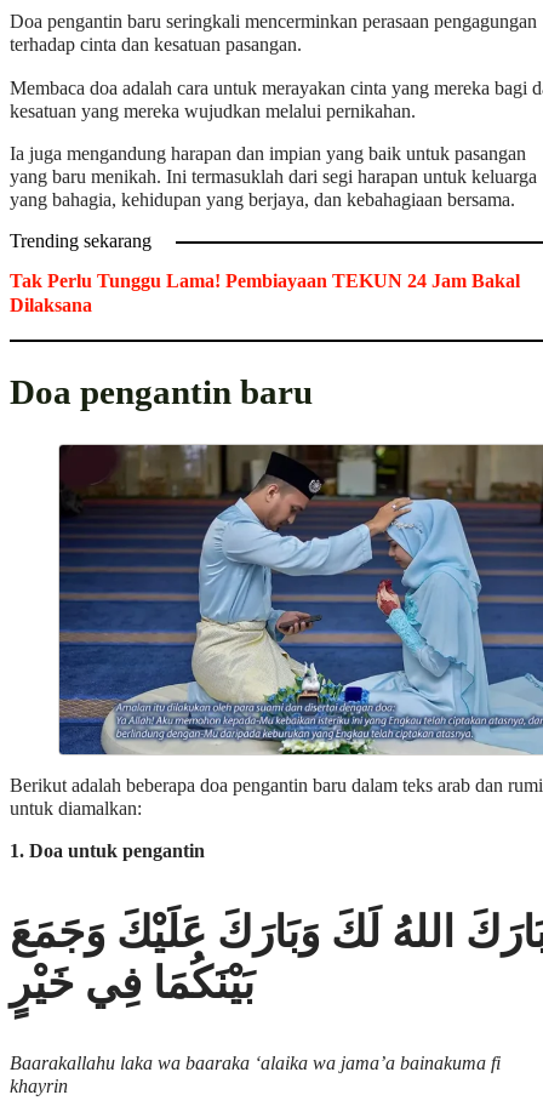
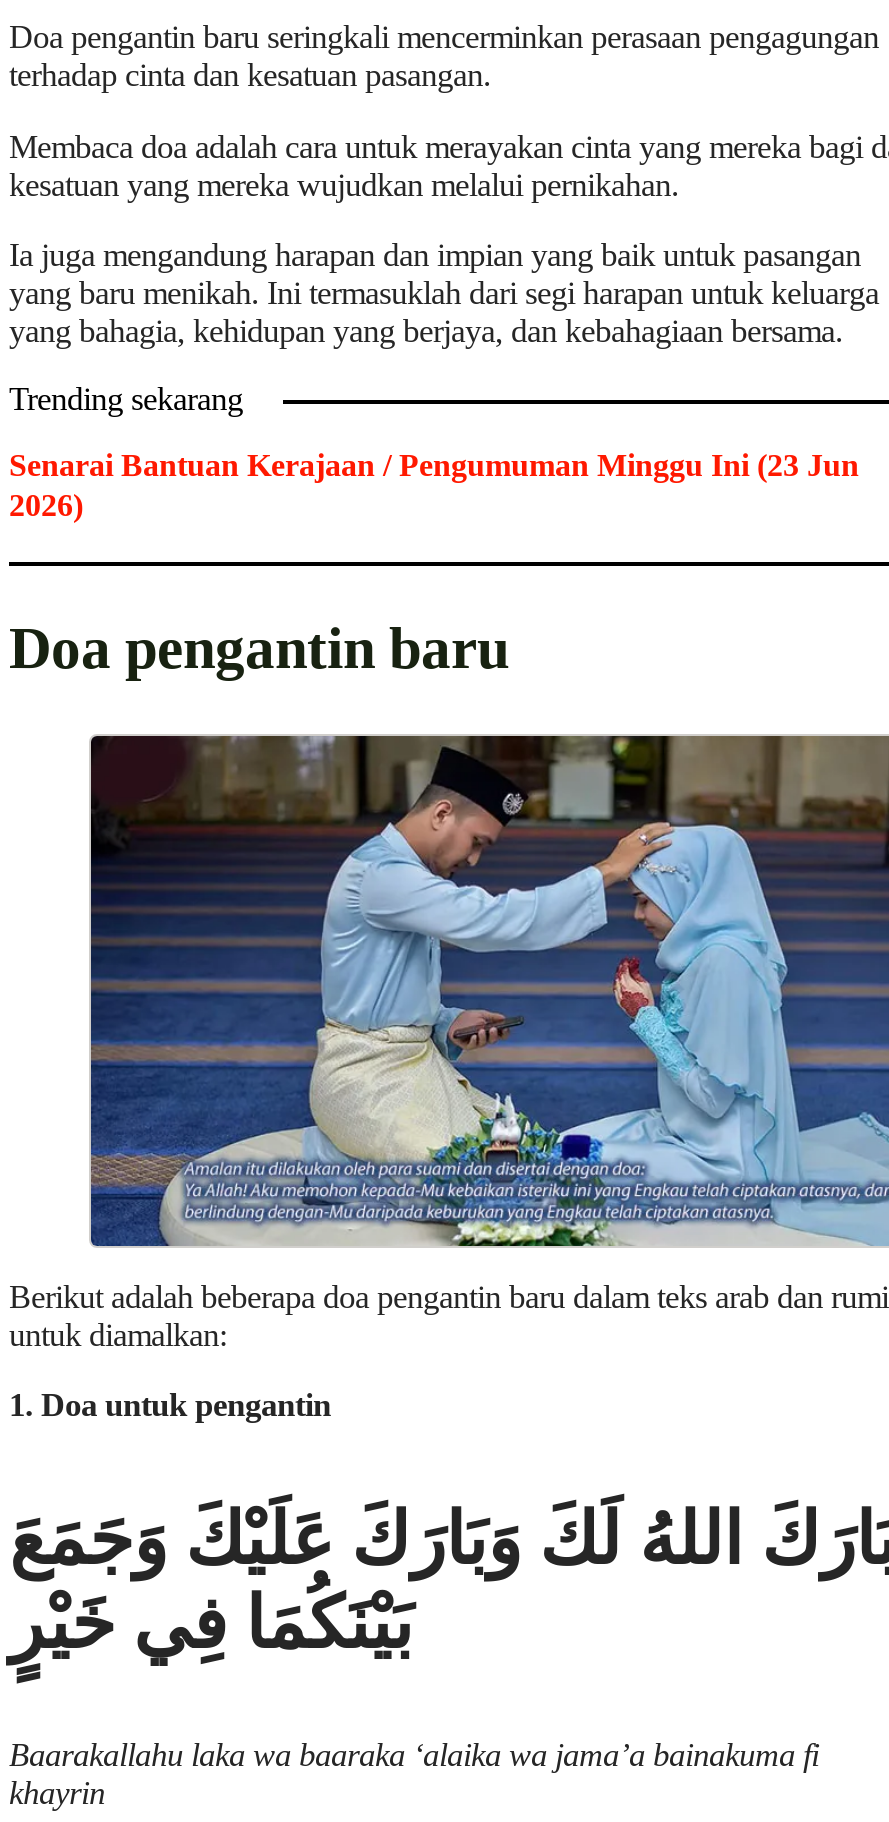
- Tak Perlu Tunggu Lama! Pembiayaan TEKUN 24 Jam Bakal
- Dilaksana
+ Senarai Bantuan Kerajaan / Pengumuman Minggu Ini (23 Jun
+ 2026)
